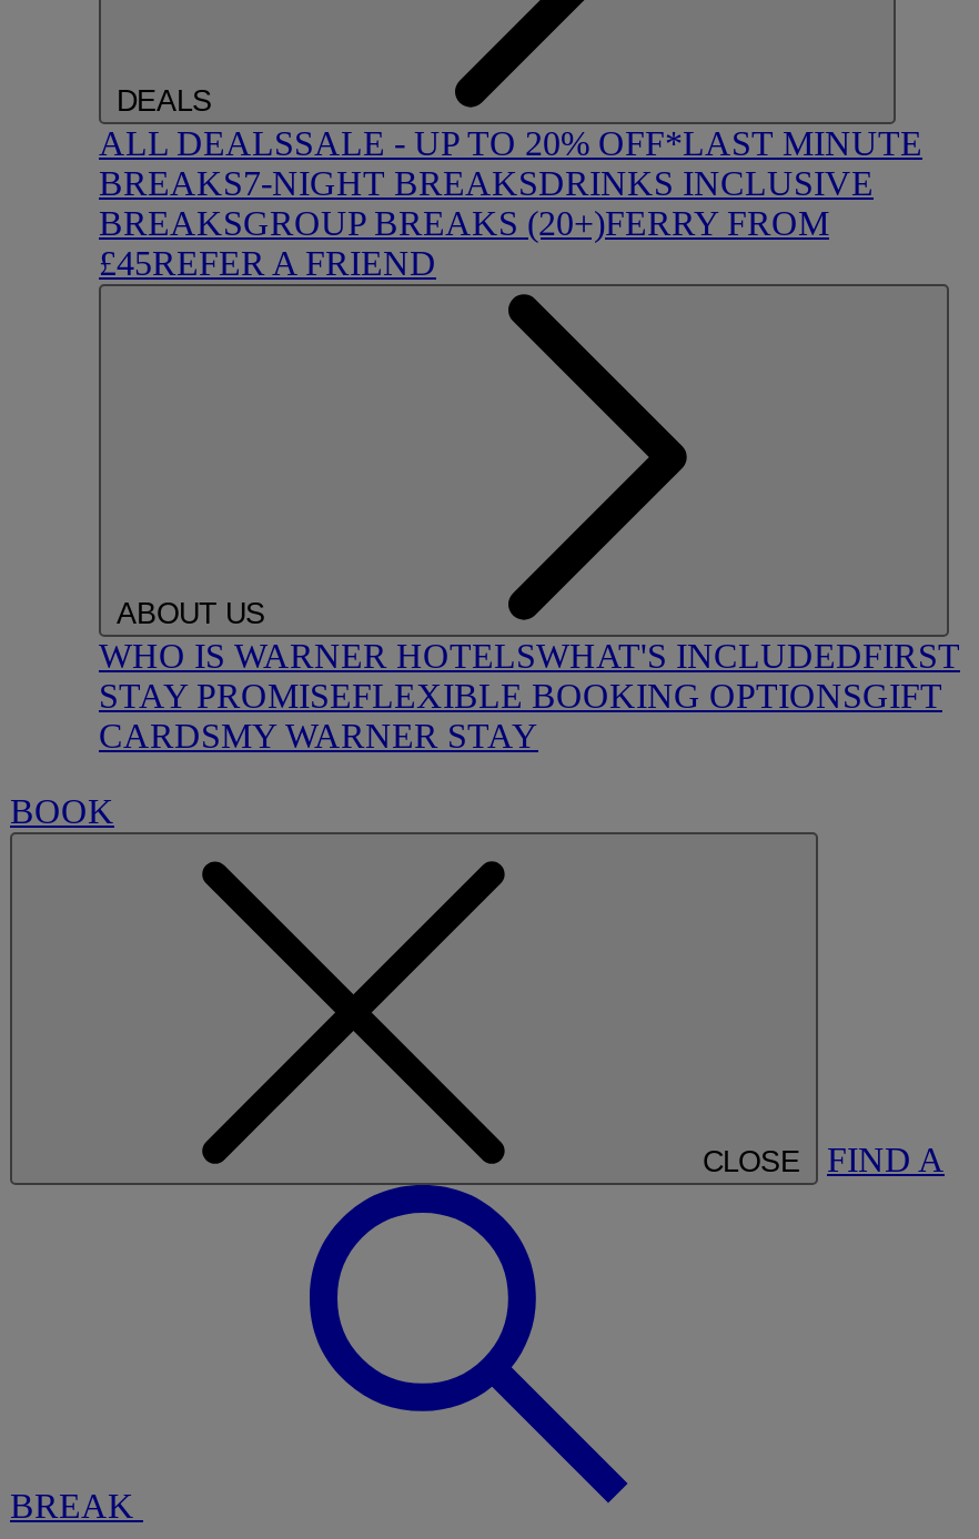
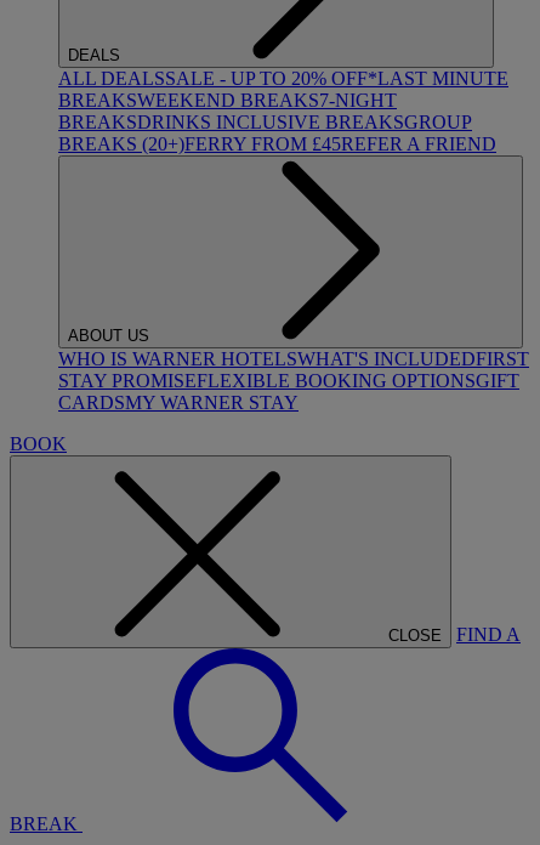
- BREAKS7-NIGHT BREAKSDRINKS INCLUSIVE
- BREAKSGROUP BREAKS (20+)FERRY FROM
- £45REFER A FRIEND
+ BREAKSWEEKEND BREAKS7-NIGHT
+ BREAKSDRINKS INCLUSIVE BREAKSGROUP
+ BREAKS (20+)FERRY FROM £45REFER A FRIEND
